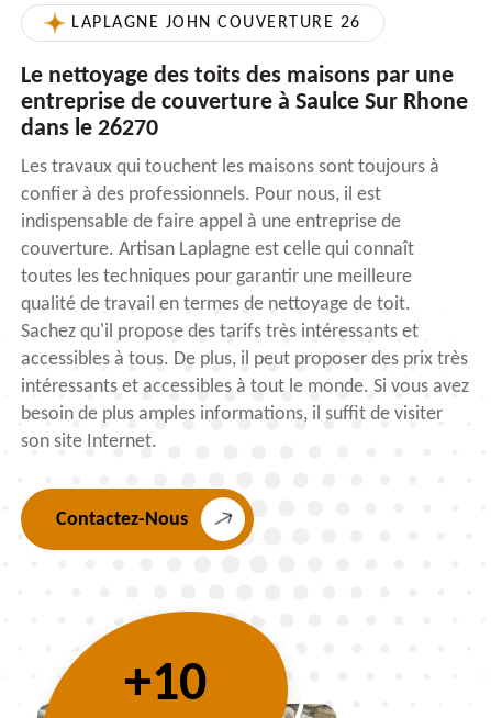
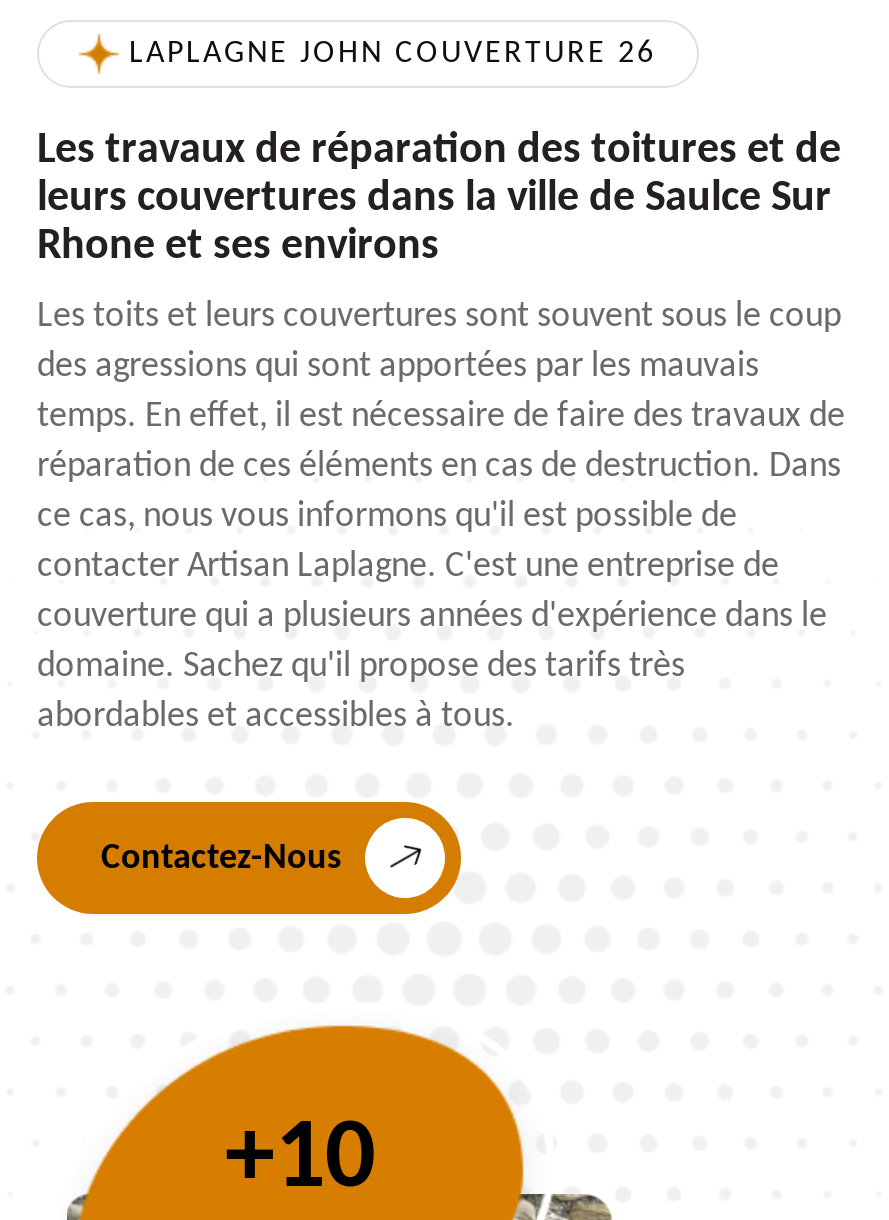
- Le nettoyage des toits des maisons par une
- entreprise de couverture à Saulce Sur Rhone
- dans le 26270
+ Les travaux de réparation des toitures et de
+ leurs couvertures dans la ville de Saulce Sur
+ Rhone et ses environs

- Les travaux qui touchent les maisons sont toujours à
- confier à des professionnels. Pour nous, il est
- indispensable de faire appel à une entreprise de
- couverture. Artisan Laplagne est celle qui connaît
- toutes les techniques pour garantir une meilleure
- qualité de travail en termes de nettoyage de toit.
- Sachez qu'il propose des tarifs très intéressants et
- accessibles à tous. De plus, il peut proposer des prix très
- intéressants et accessibles à tout le monde. Si vous avez
- besoin de plus amples informations, il suffit de visiter
- son site Internet.
+ Les toits et leurs couvertures sont souvent sous le coup
+ des agressions qui sont apportées par les mauvais
+ temps. En effet, il est nécessaire de faire des travaux de
+ réparation de ces éléments en cas de destruction. Dans
+ ce cas, nous vous informons qu'il est possible de
+ contacter Artisan Laplagne. C'est une entreprise de
+ couverture qui a plusieurs années d'expérience dans le
+ domaine. Sachez qu'il propose des tarifs très
+ abordables et accessibles à tous.
